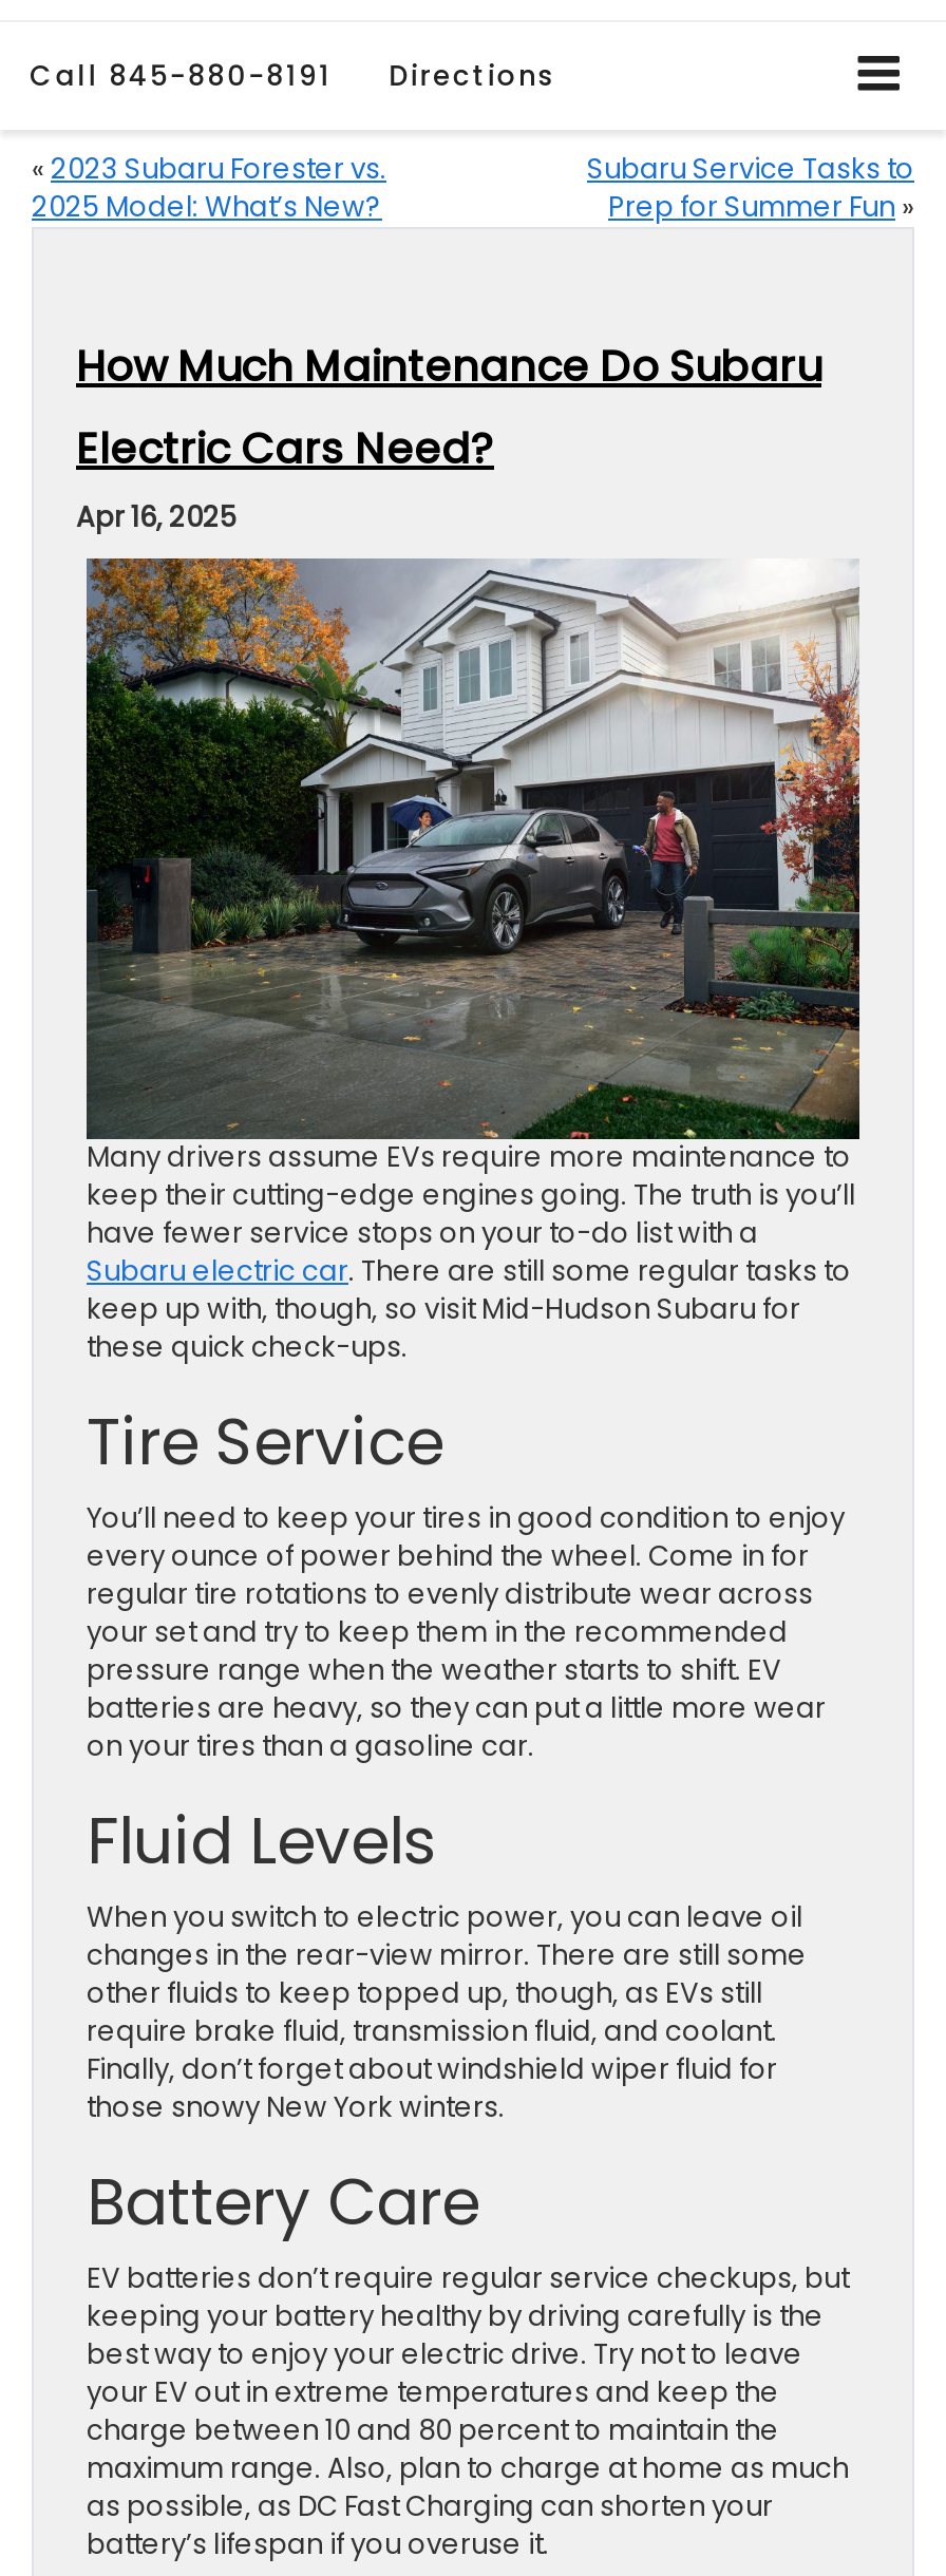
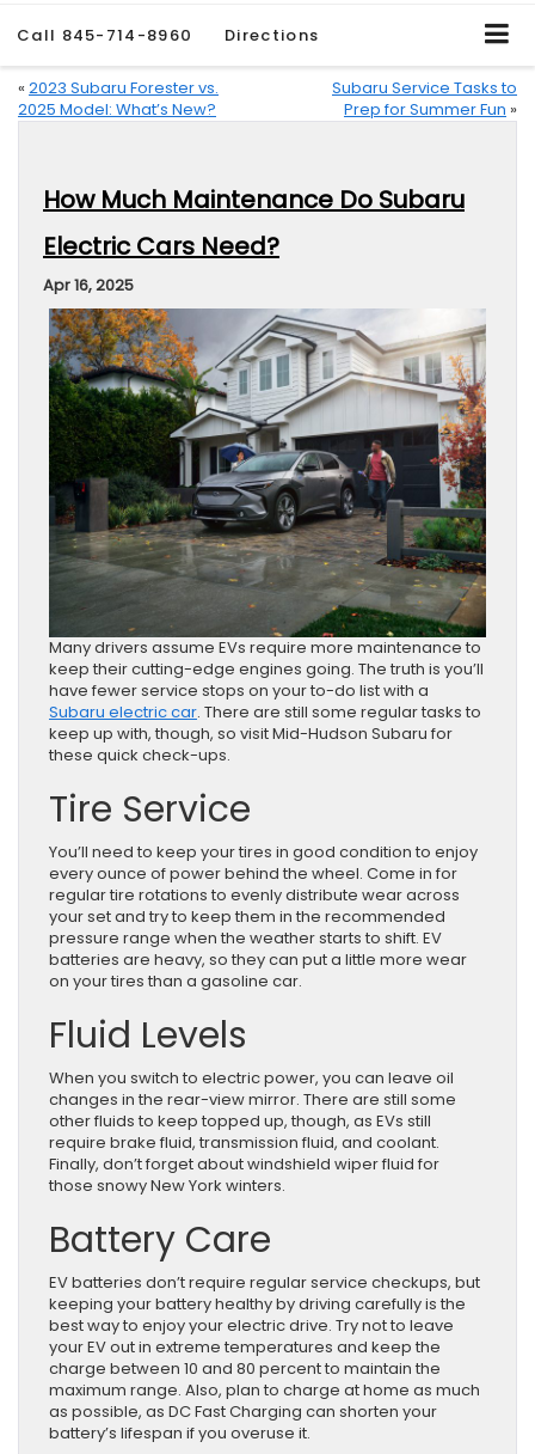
- Call 845-880-8191 Directions
+ Call 845-714-8960 Directions
